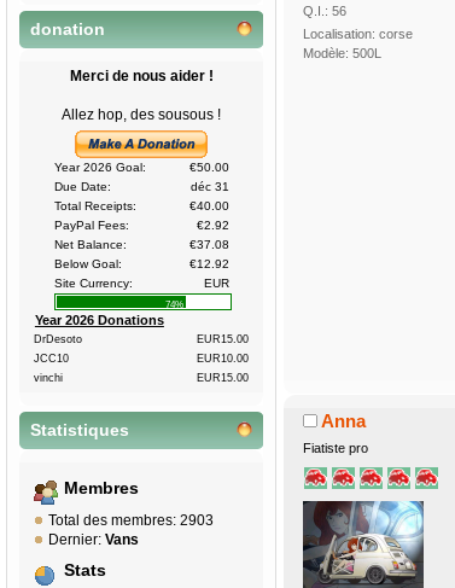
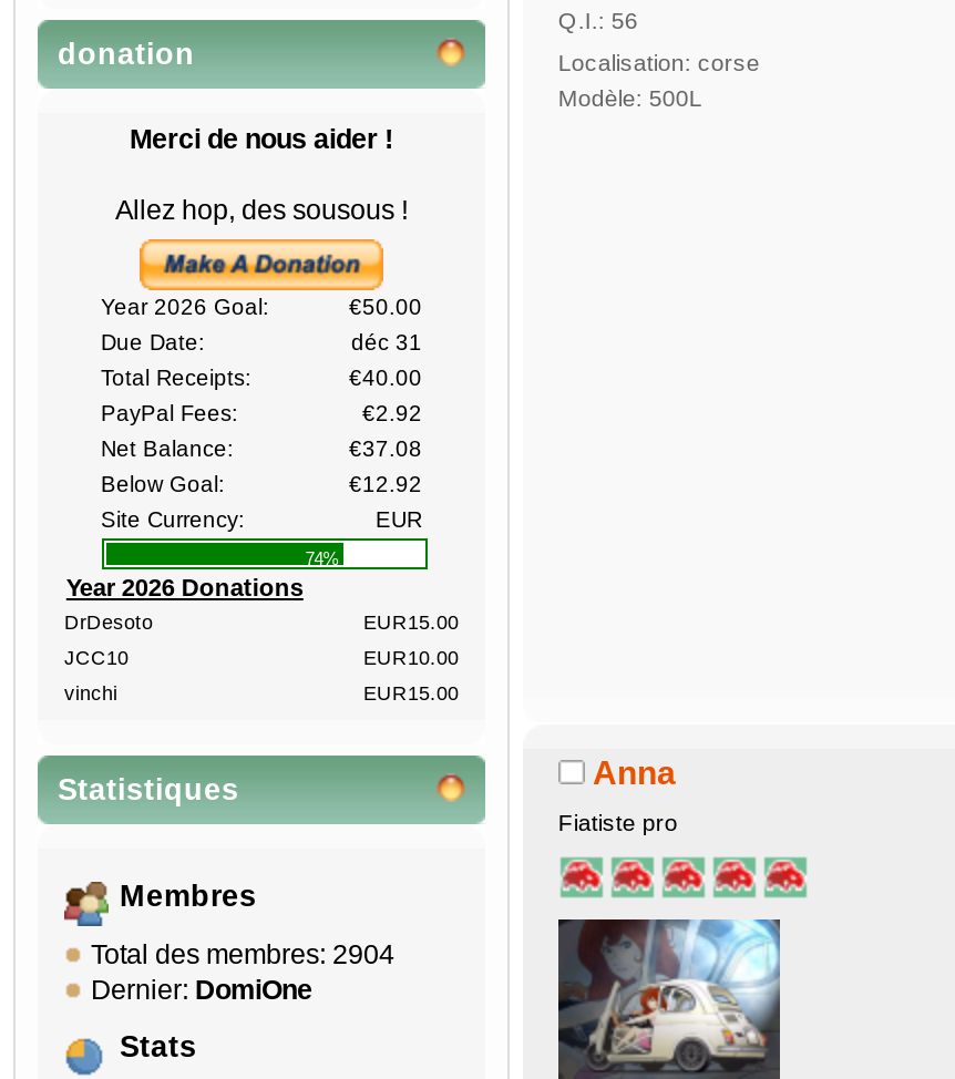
- Total des membres: 2903
+ Total des membres: 2904

- Dernier: Vans
+ Dernier: DomiOne
